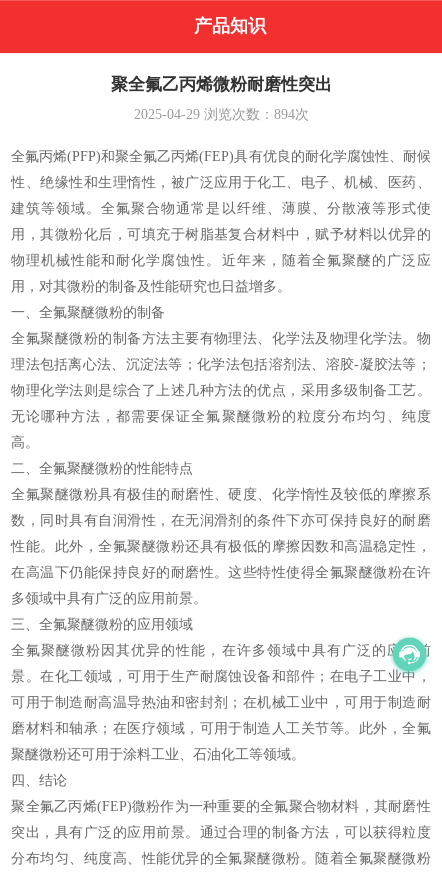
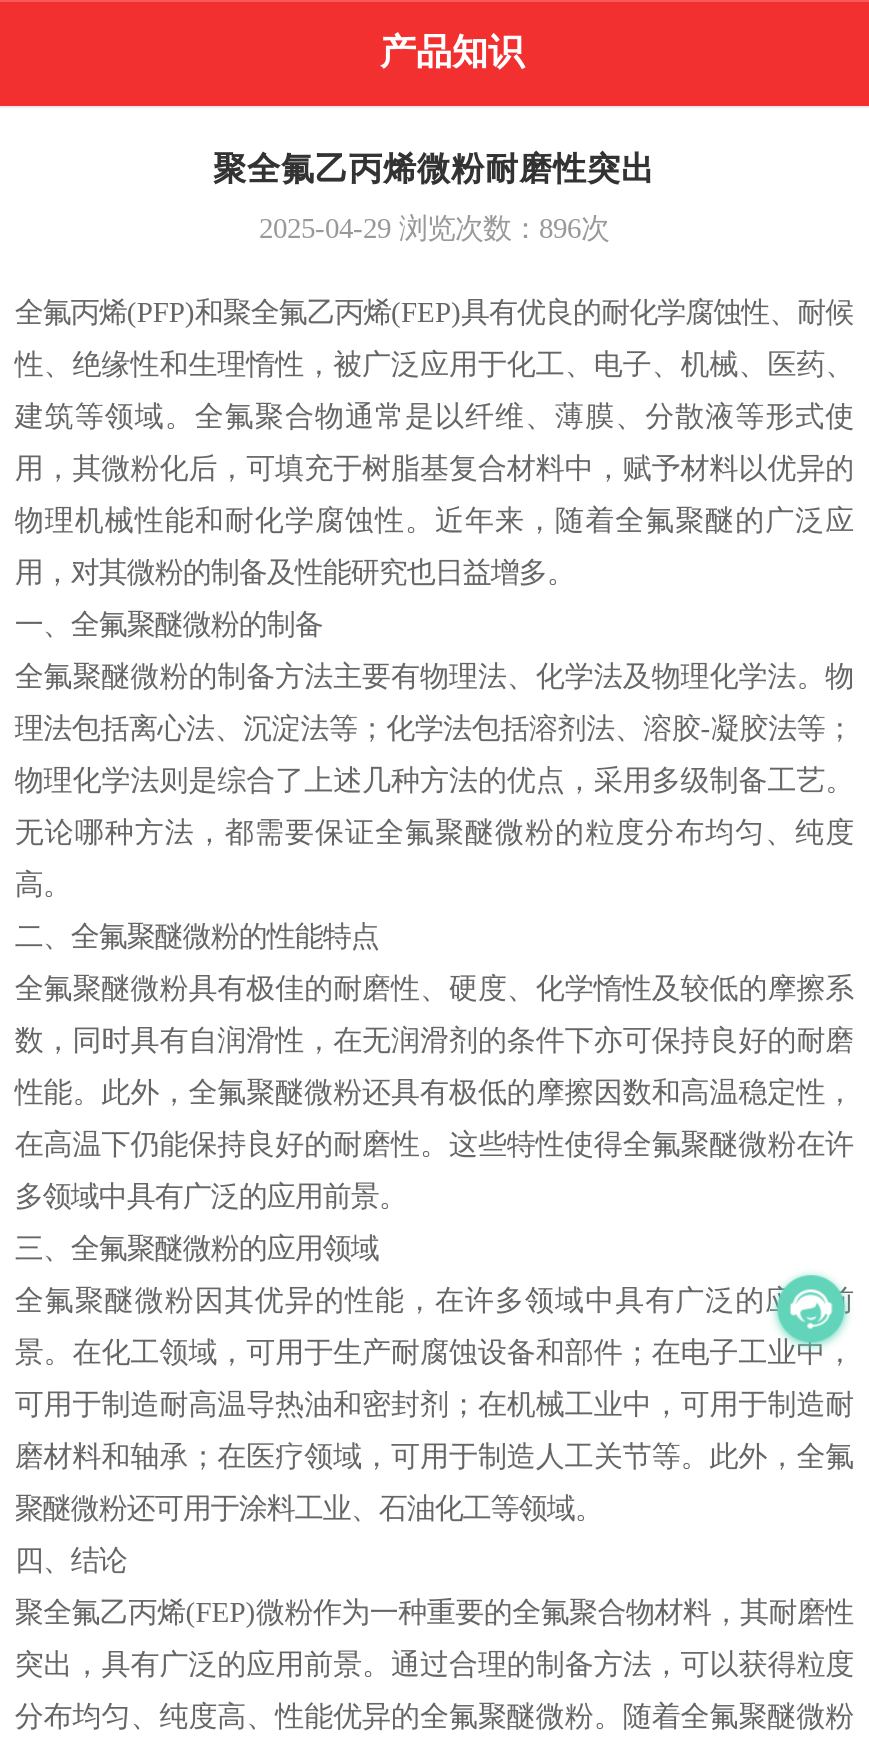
- 2025-04-29浏览次数：894次
+ 2025-04-29浏览次数：896次
